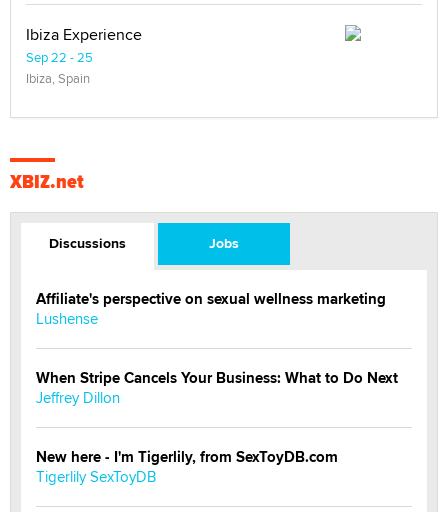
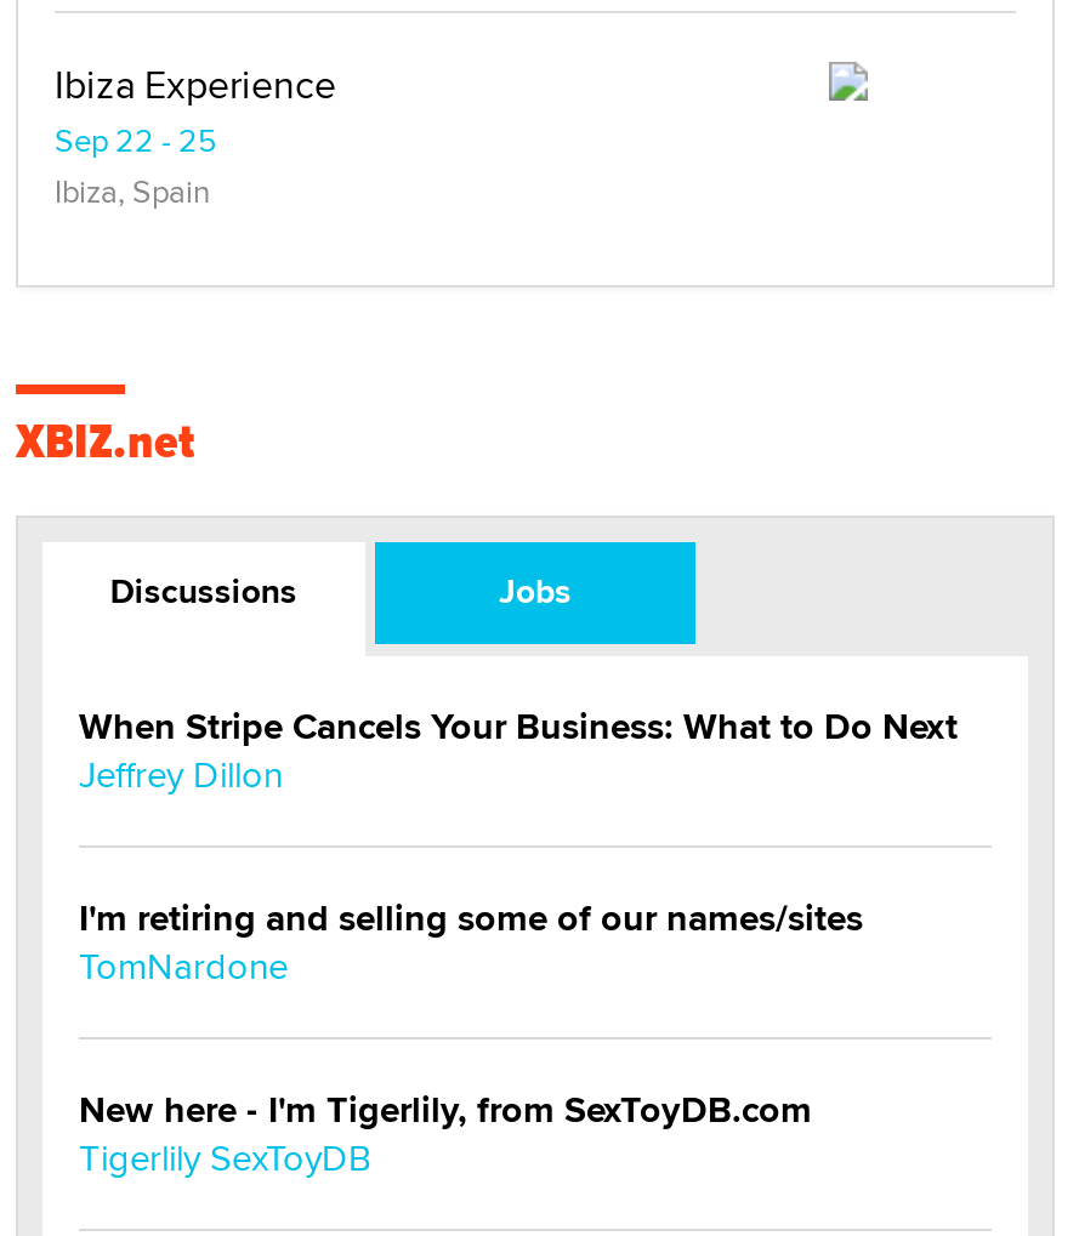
- Affiliate's perspective on sexual wellness marketing
- Lushense

moved up: When Stripe Cancels Your Business: What to Do Next | Jeffrey Dillon

+ I'm retiring and selling some of our names/sites
+ TomNardone
